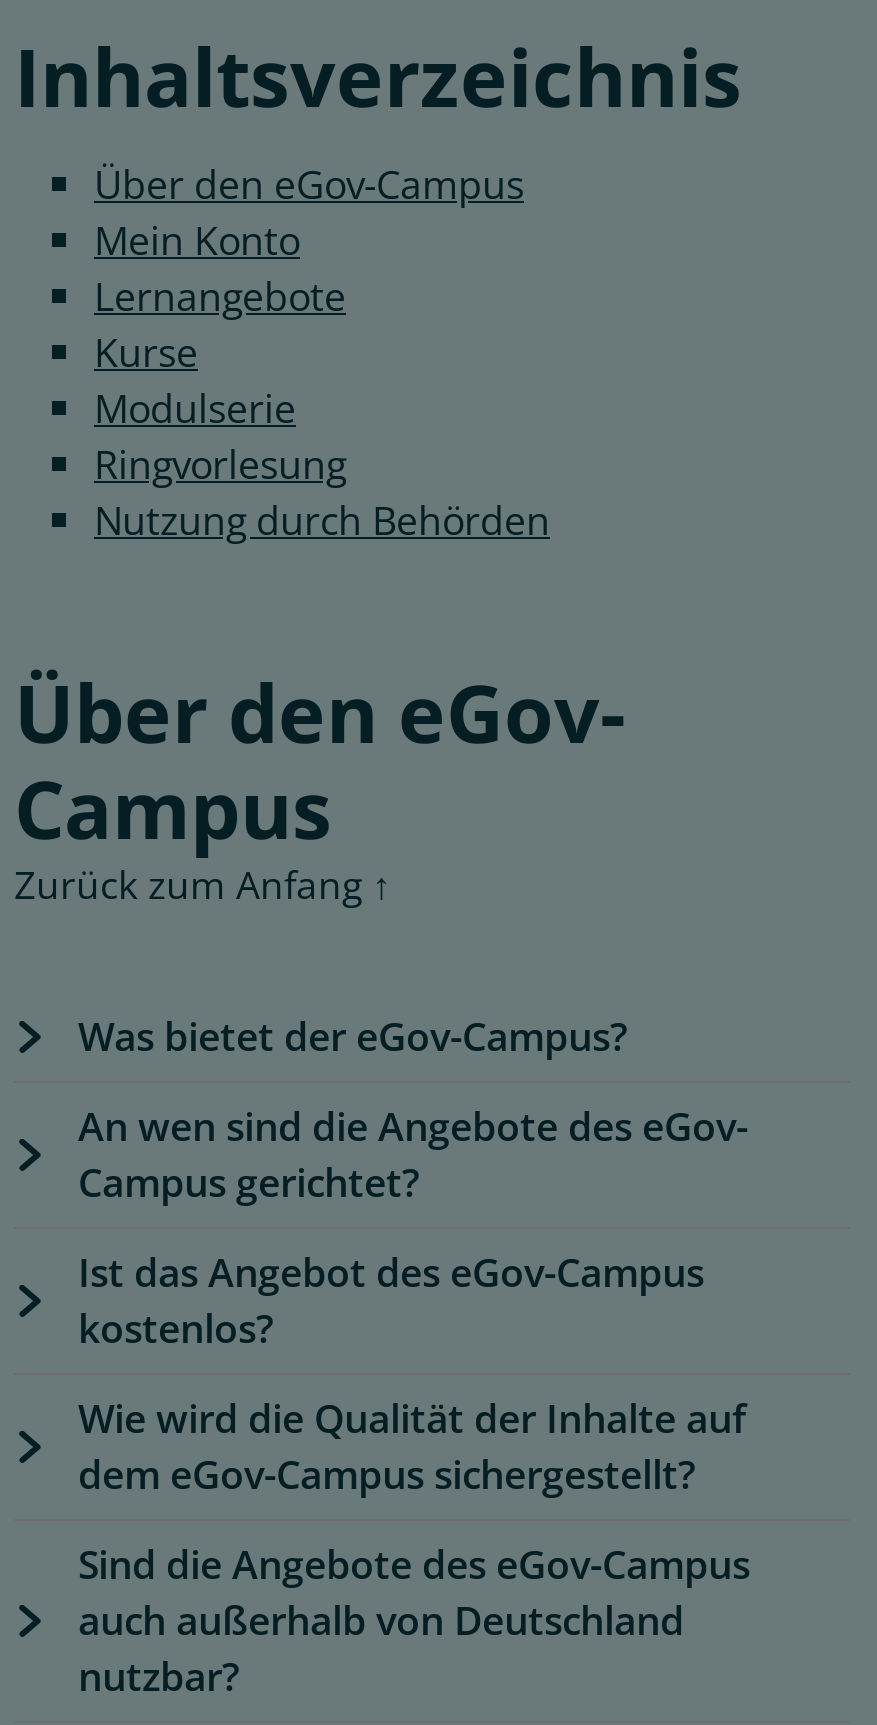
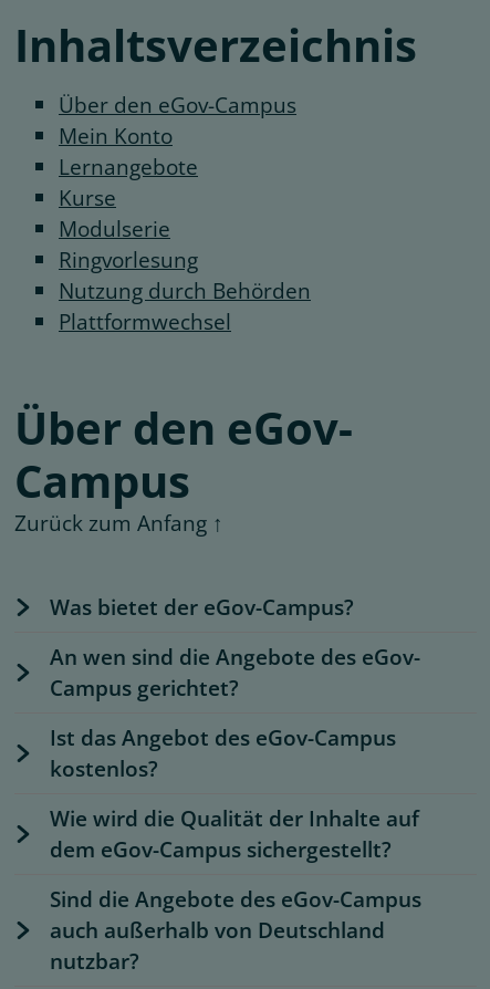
+ Plattformwechsel
